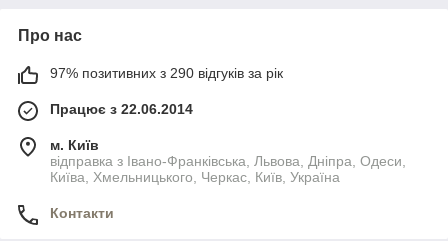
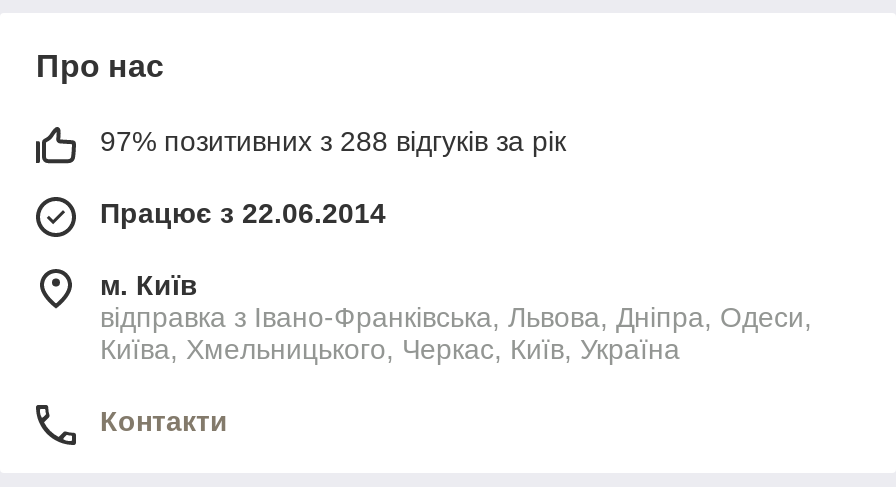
- 97% позитивних з 290 відгуків за рік
+ 97% позитивних з 288 відгуків за рік
